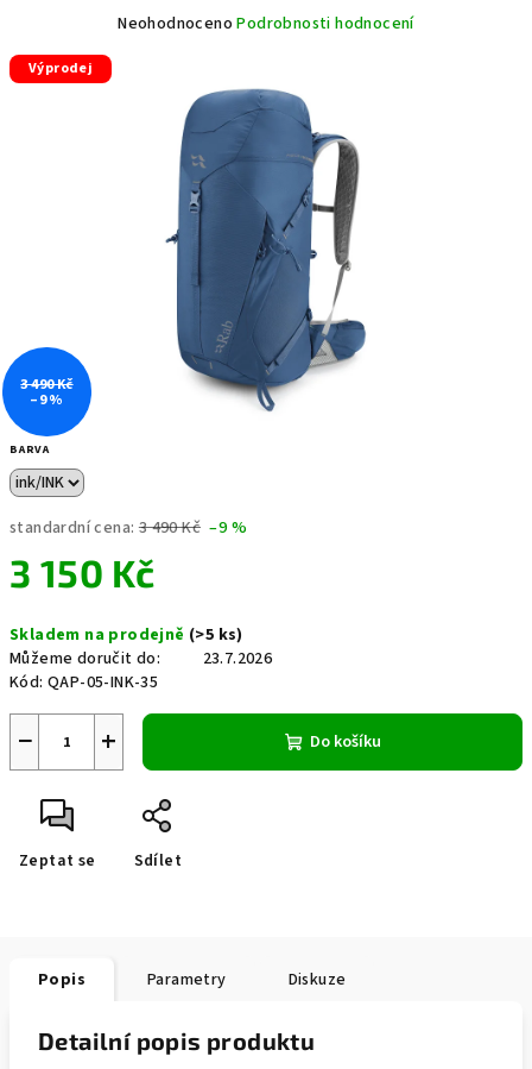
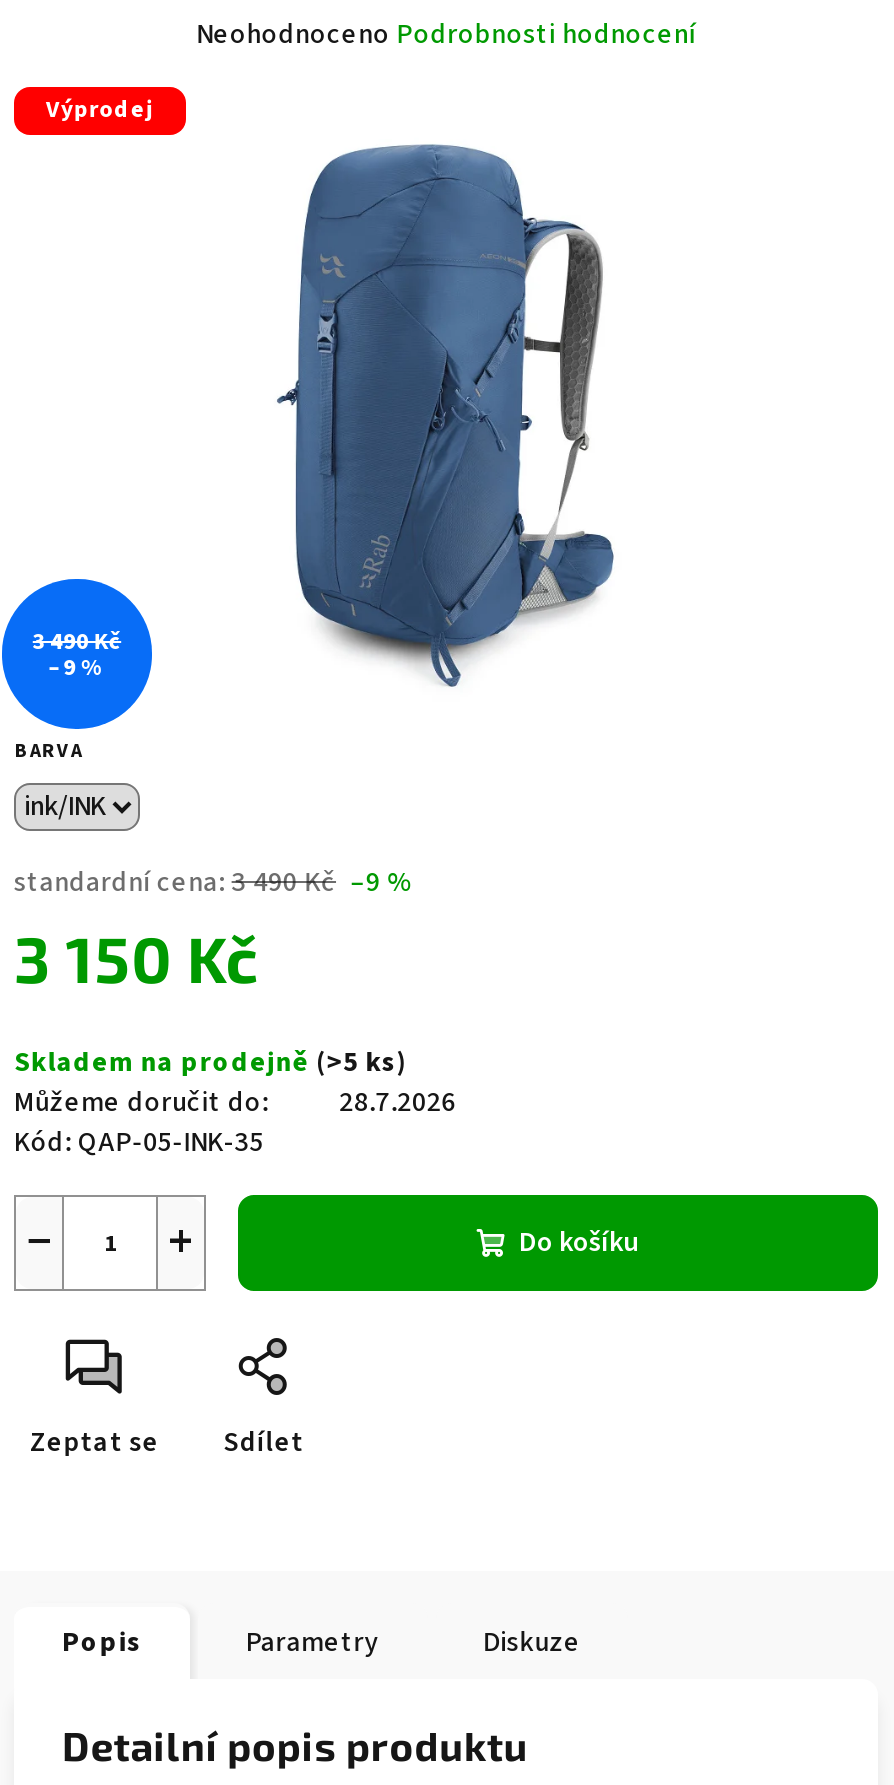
- Můžeme doručit do: 23.7.2026
+ Můžeme doručit do: 28.7.2026
